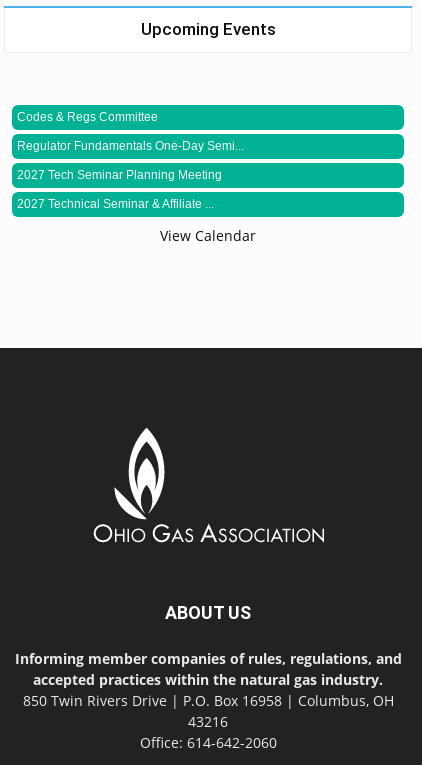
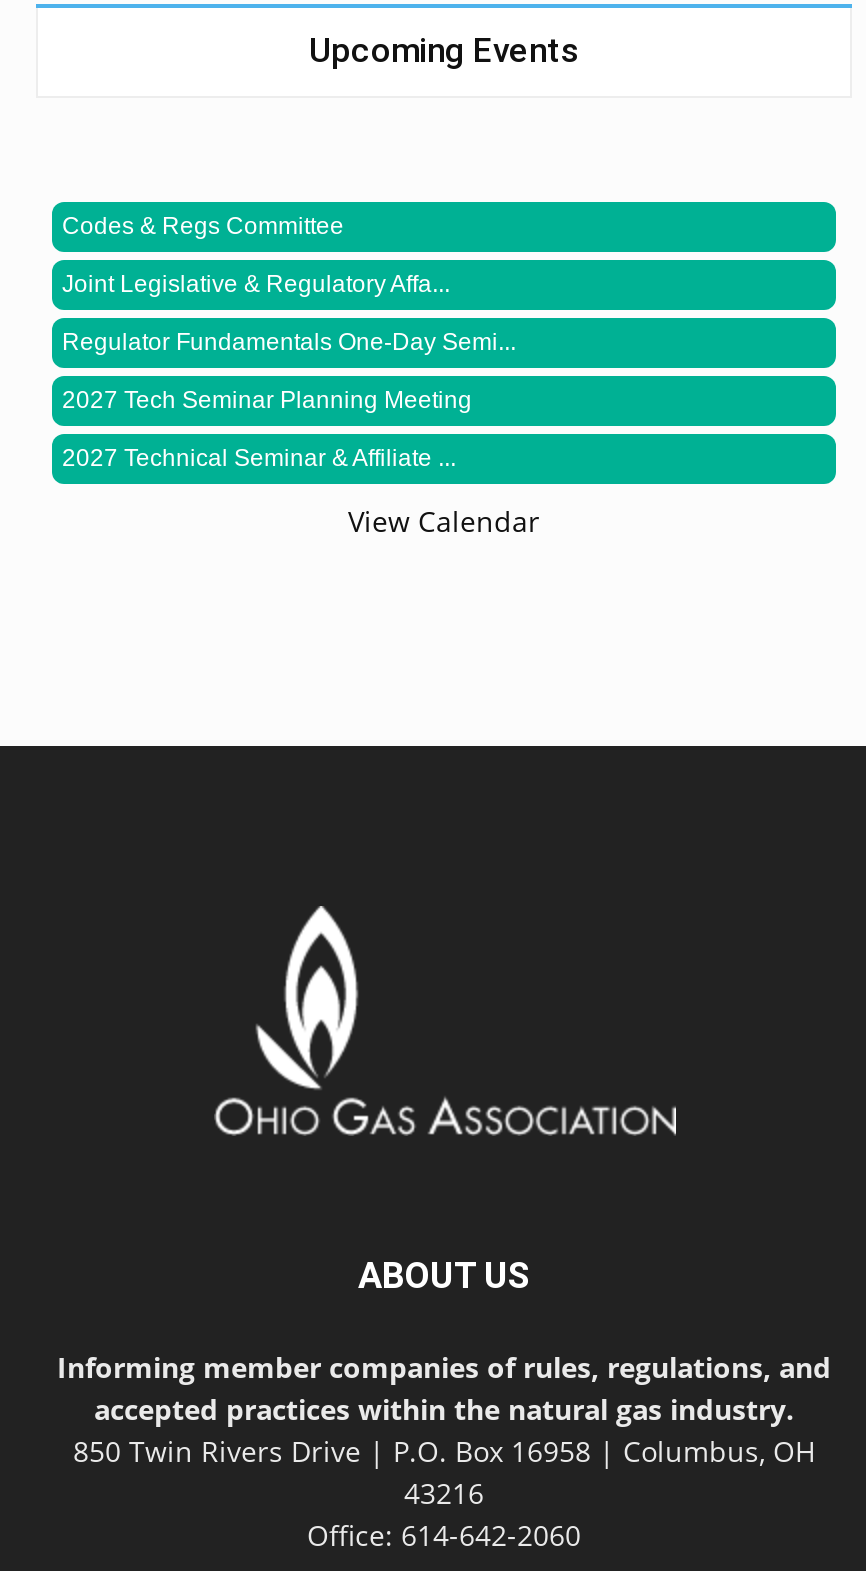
+ Joint Legislative & Regulatory Affa...
